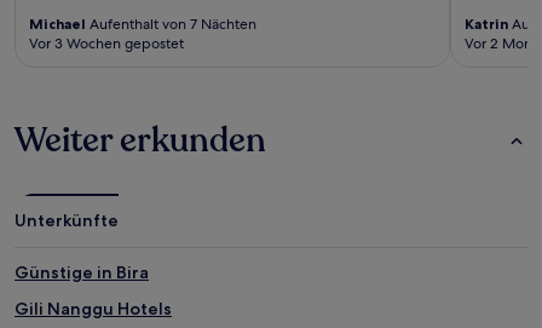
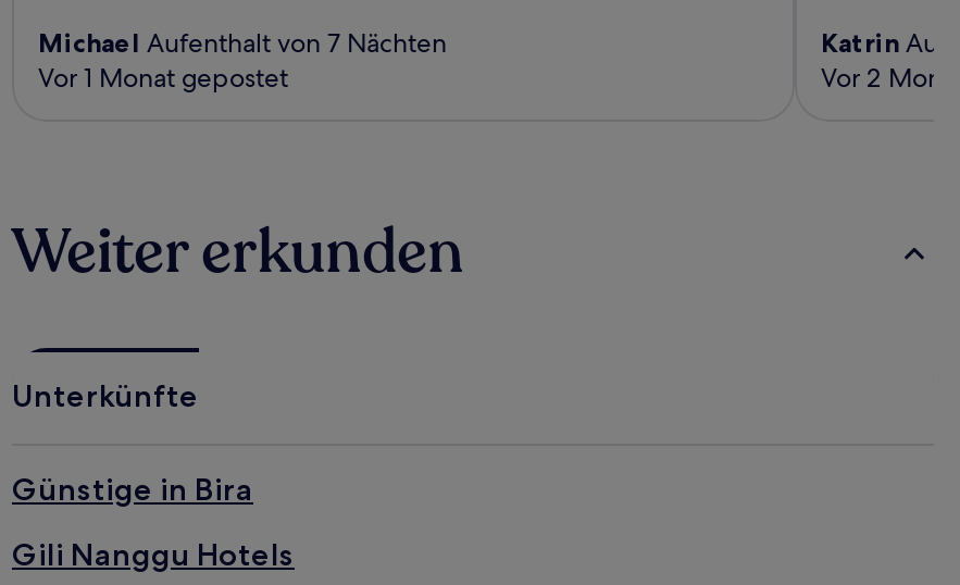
- Vor 3 Wochen gepostet
+ Vor 1 Monat gepostet
